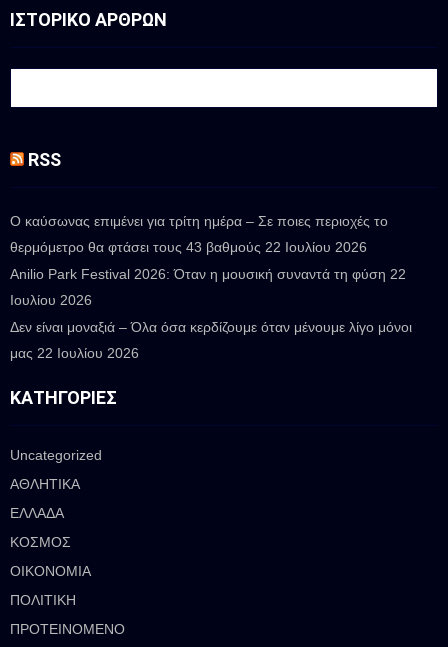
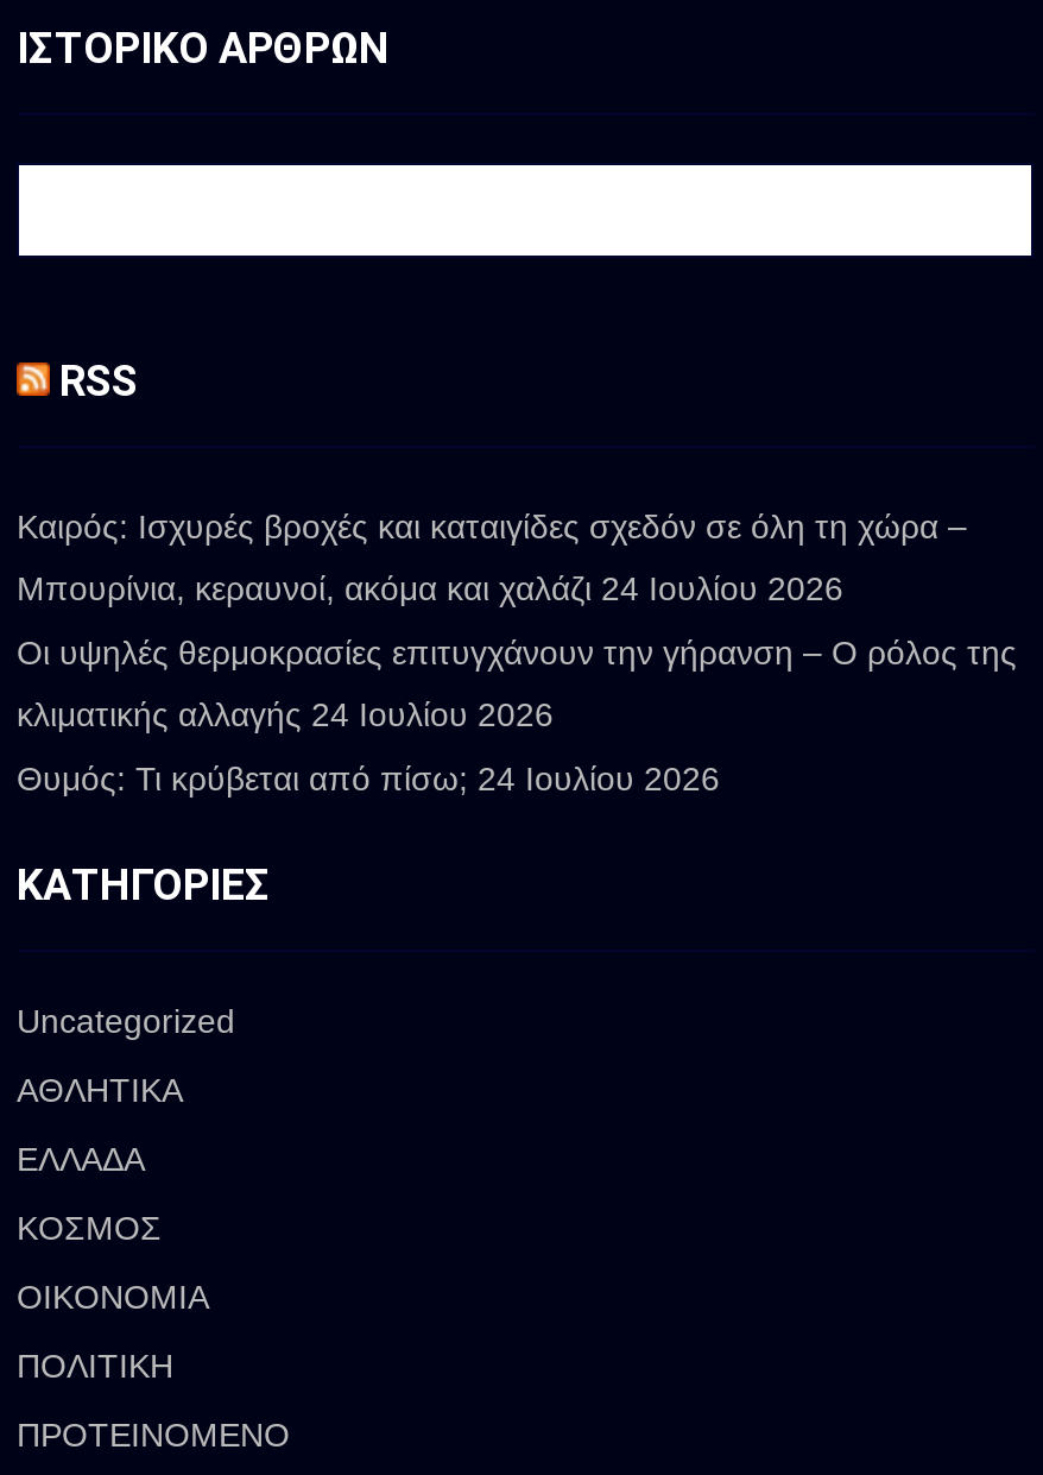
- Ο καύσωνας επιμένει για τρίτη ημέρα – Σε ποιες περιοχές το
- θερμόμετρο θα φτάσει τους 43 βαθμούς 22 Ιουλίου 2026
- Anilio Park Festival 2026: Όταν η μουσική συναντά τη φύση 22
- Ιουλίου 2026
- Δεν είναι μοναξιά – Όλα όσα κερδίζουμε όταν μένουμε λίγο μόνοι
- μας 22 Ιουλίου 2026
+ Καιρός: Ισχυρές βροχές και καταιγίδες σχεδόν σε όλη τη χώρα –
+ Μπουρίνια, κεραυνοί, ακόμα και χαλάζι 24 Ιουλίου 2026
+ Οι υψηλές θερμοκρασίες επιτυγχάνουν την γήρανση – Ο ρόλος της
+ κλιματικής αλλαγής 24 Ιουλίου 2026
+ Θυμός: Τι κρύβεται από πίσω; 24 Ιουλίου 2026
